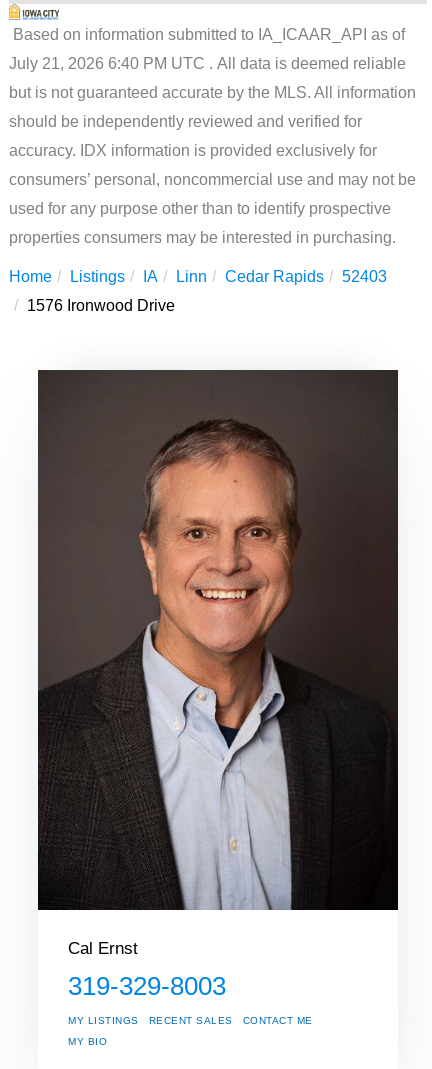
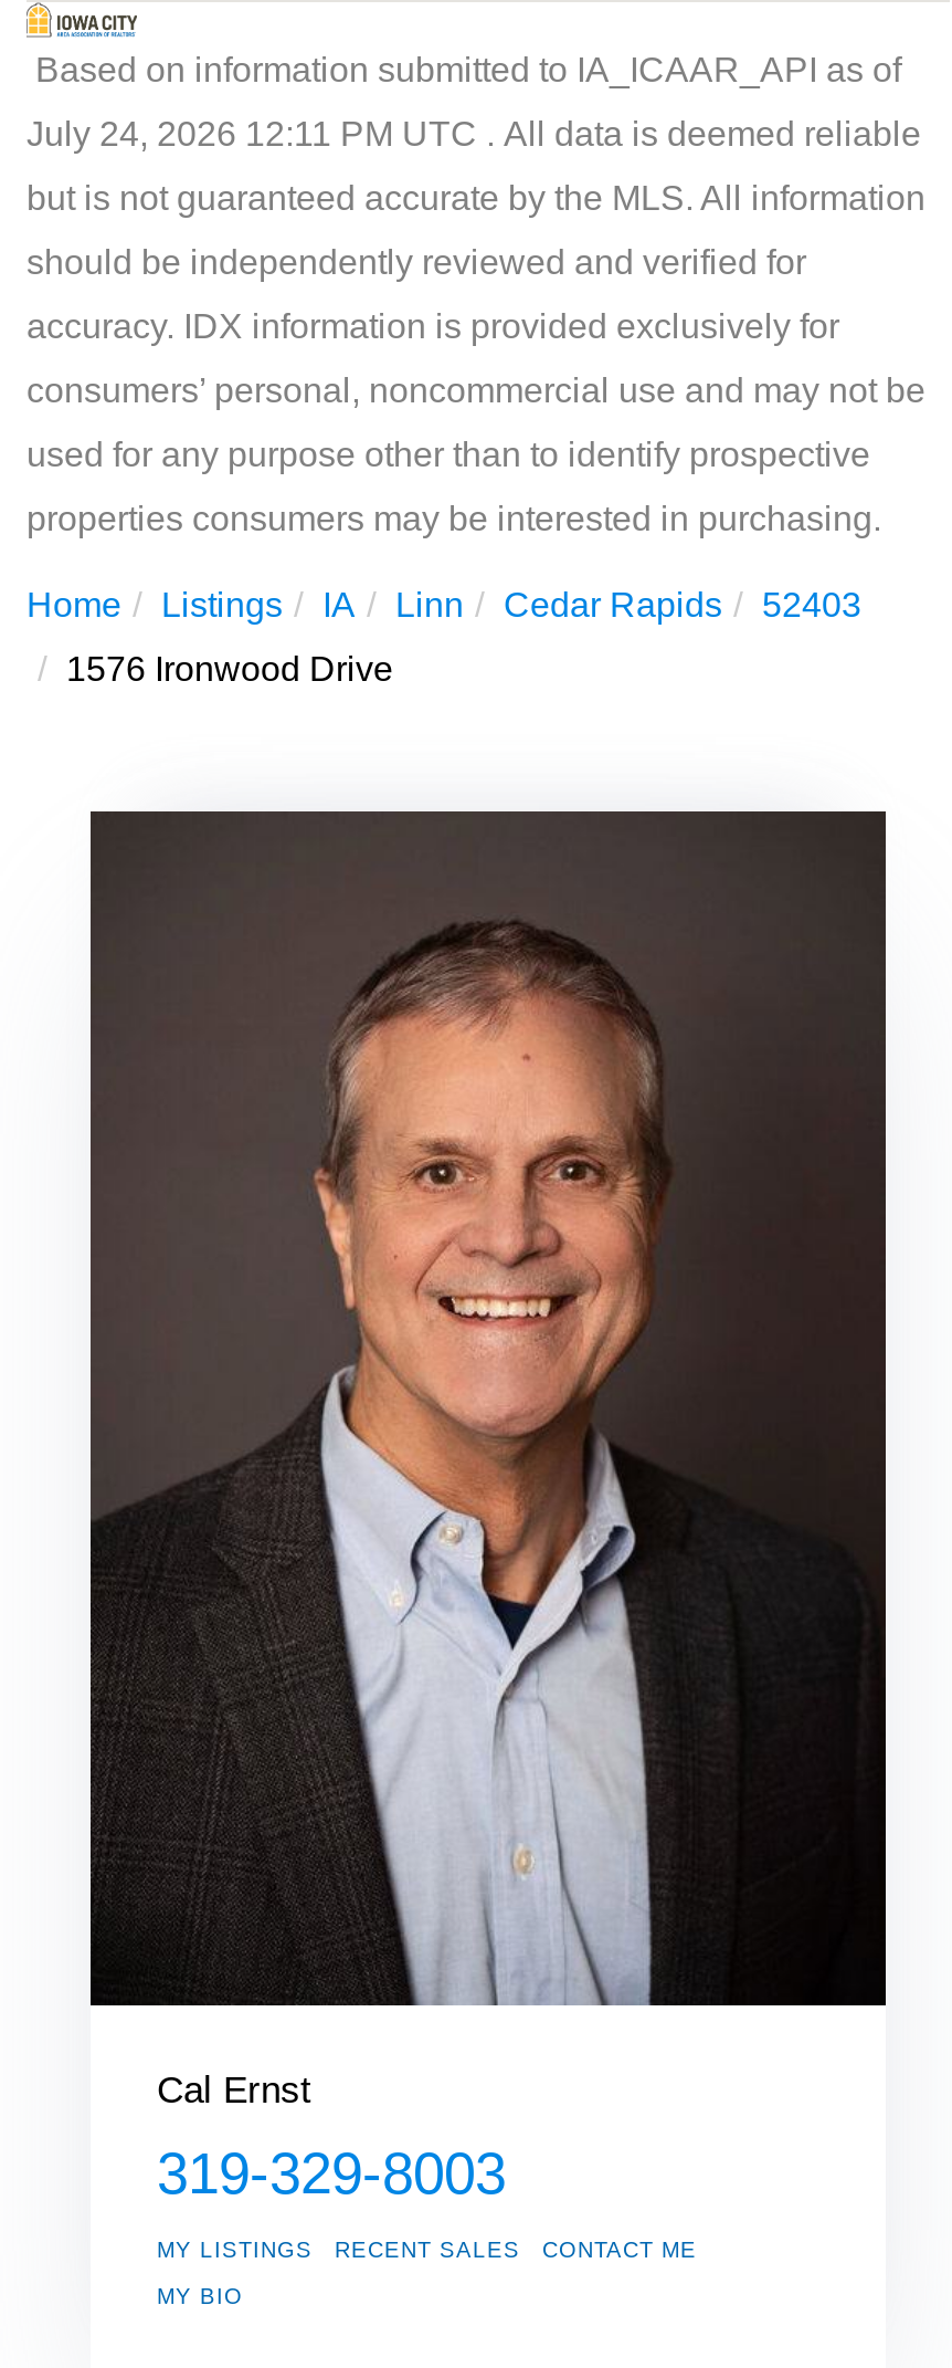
- July 21, 2026 6:40 PM UTC . All data is deemed reliable
+ July 24, 2026 12:11 PM UTC . All data is deemed reliable
